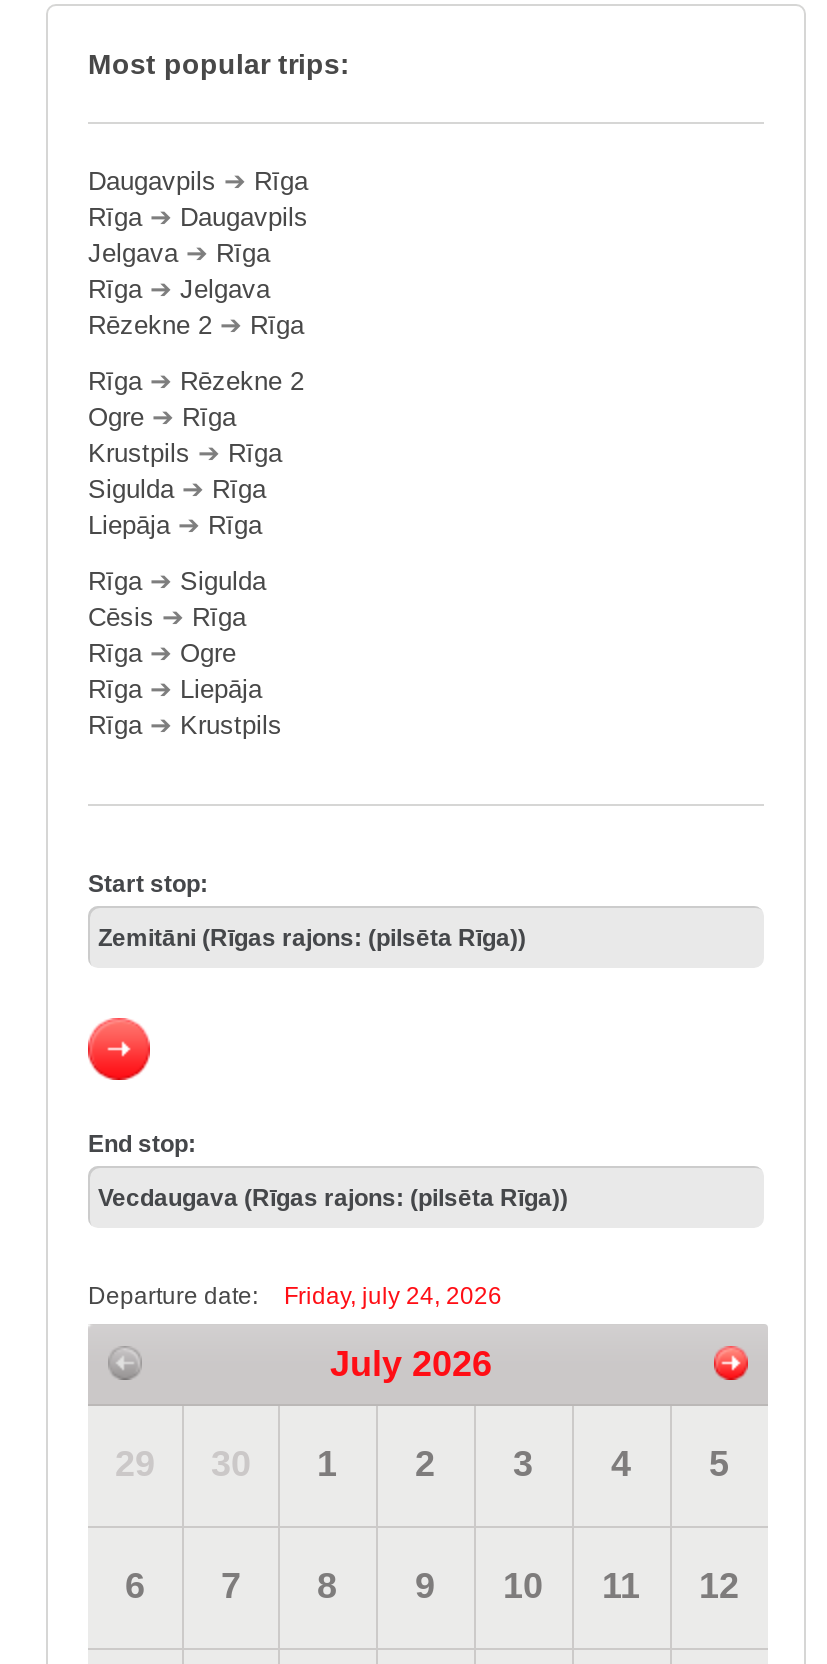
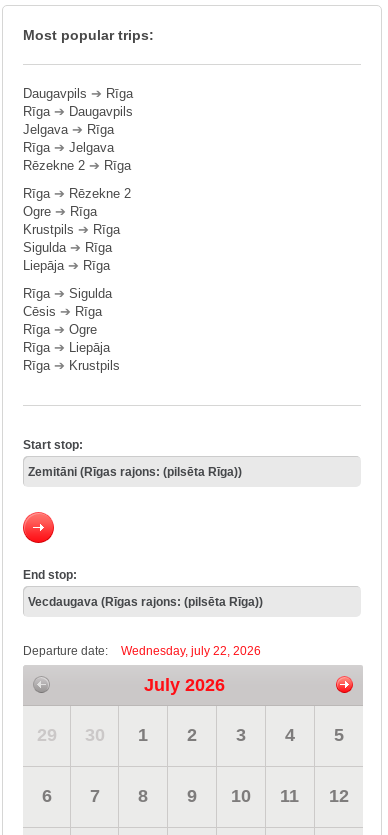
- Friday, july 24, 2026
+ Wednesday, july 22, 2026
